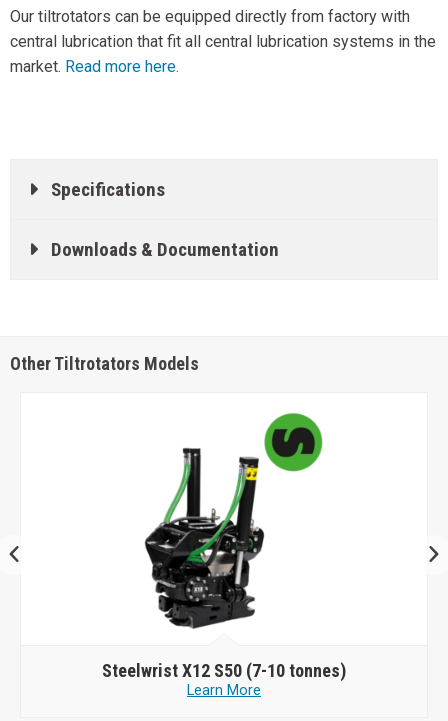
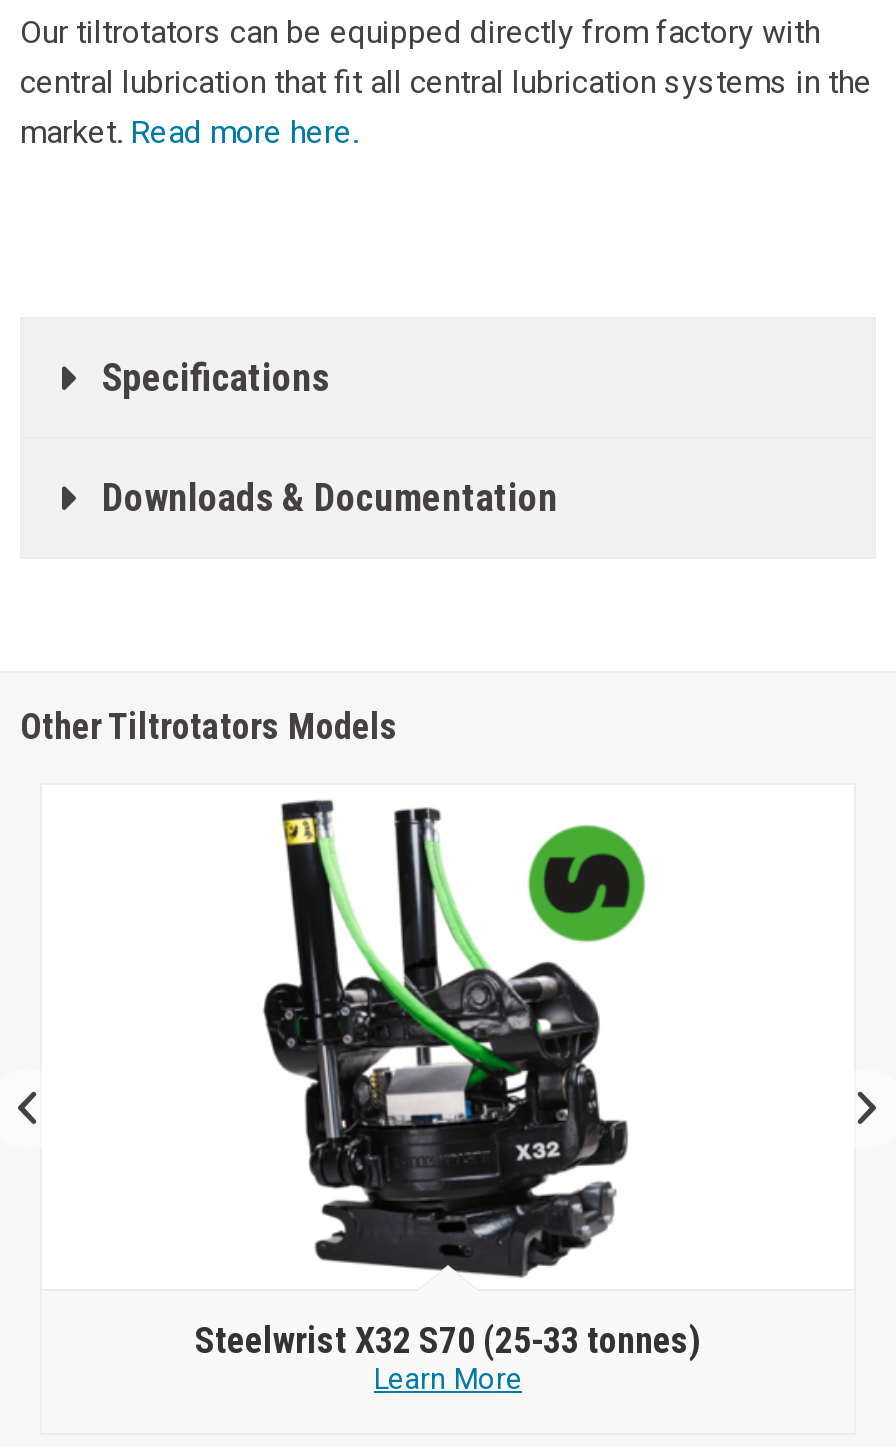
- [image]
- Steelwrist X12 S50 (7-10 tonnes)
+ [image]
+ Steelwrist X32 S70 (25-33 tonnes)
